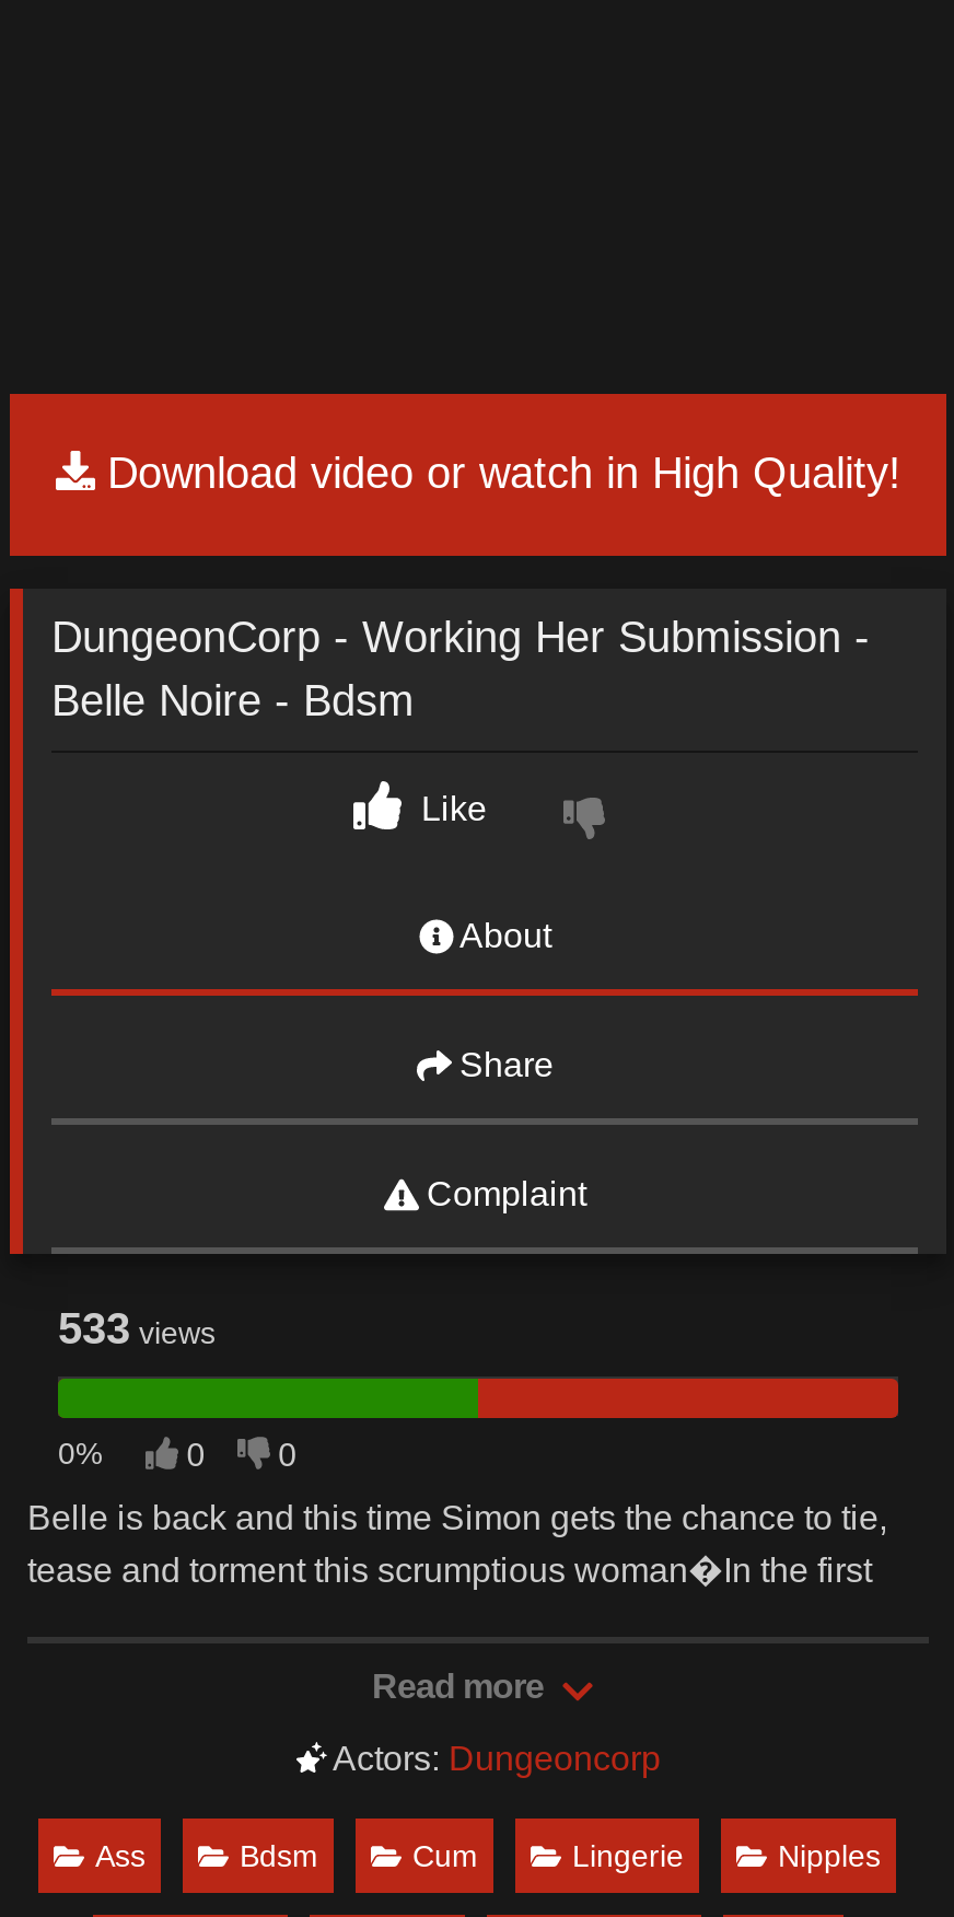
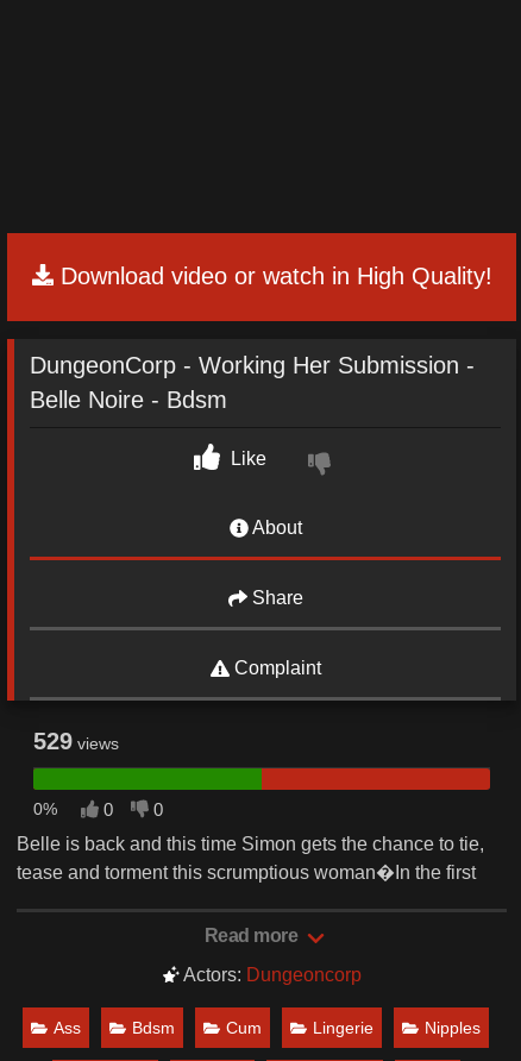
- 533 views
+ 529 views
